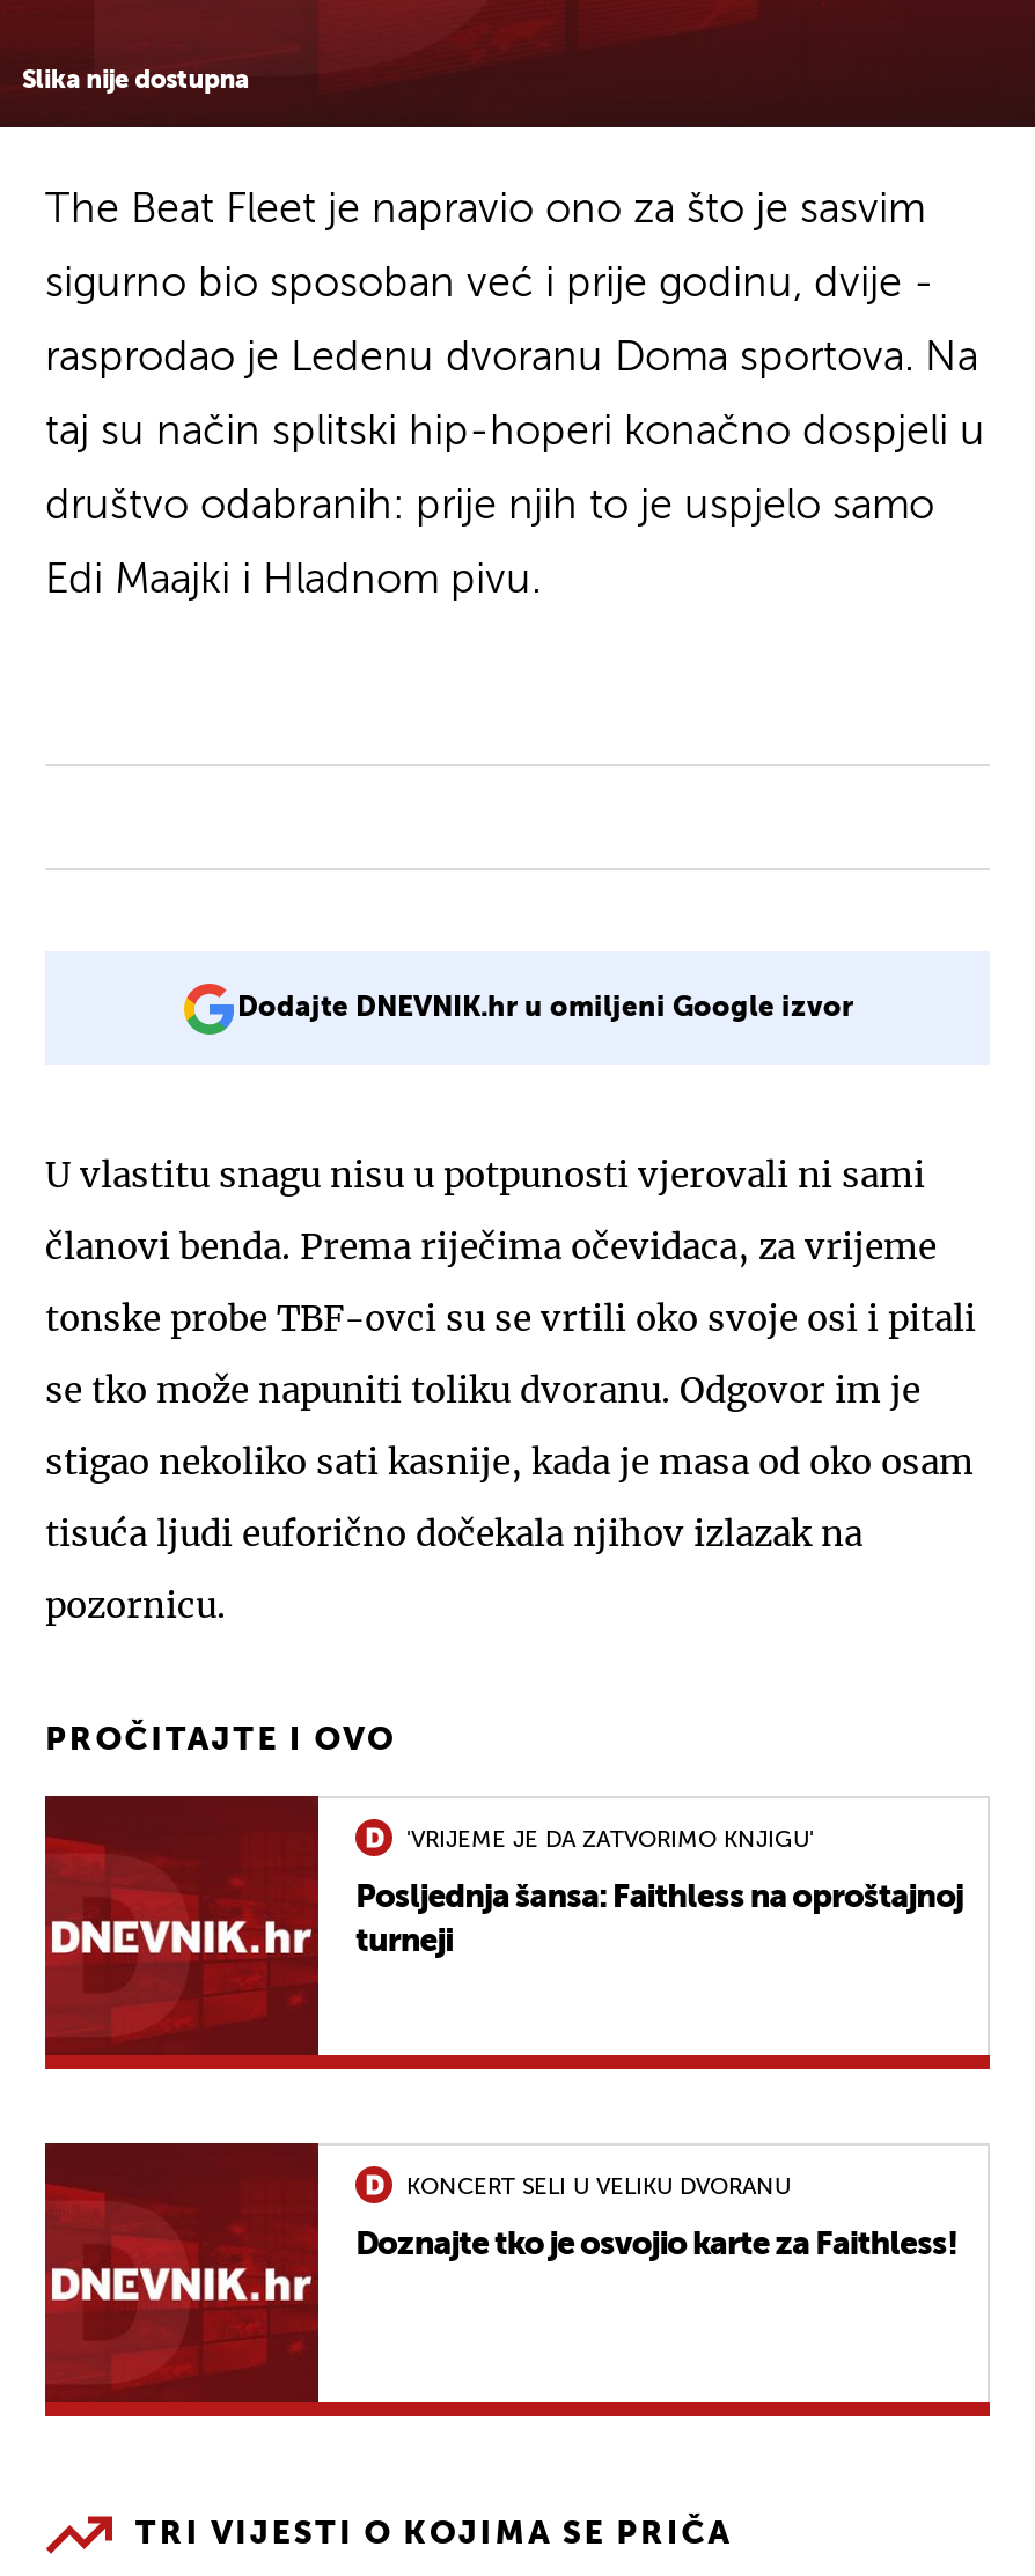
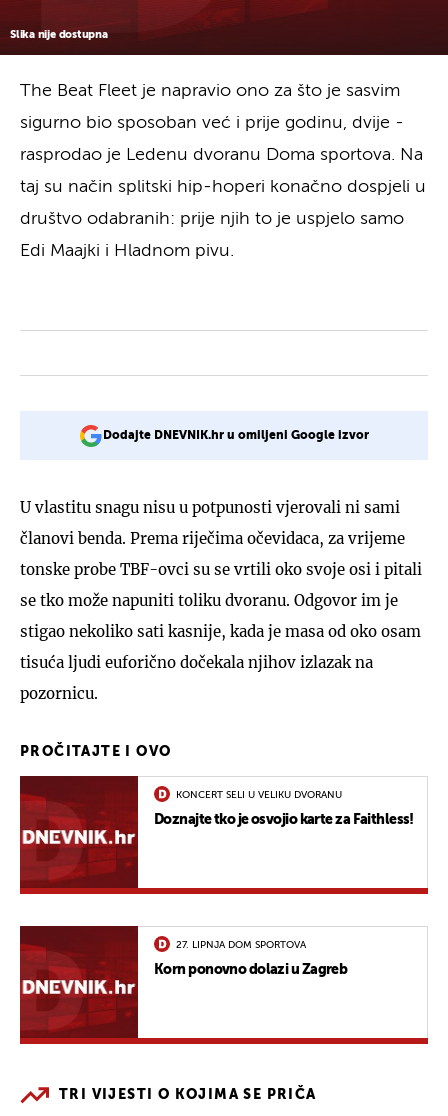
- 'VRIJEME JE DA ZATVORIMO KNJIGU'
- Posljednja šansa: Faithless na oproštajnoj
- turneji

moved up: [image] | KONCERT SELI U VELIKU DVORANU | Doznajte tko je osvojio karte za Faithless!

+ 27. LIPNJA DOM SPORTOVA
+ Korn ponovno dolazi u Zagreb
